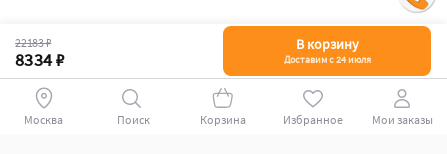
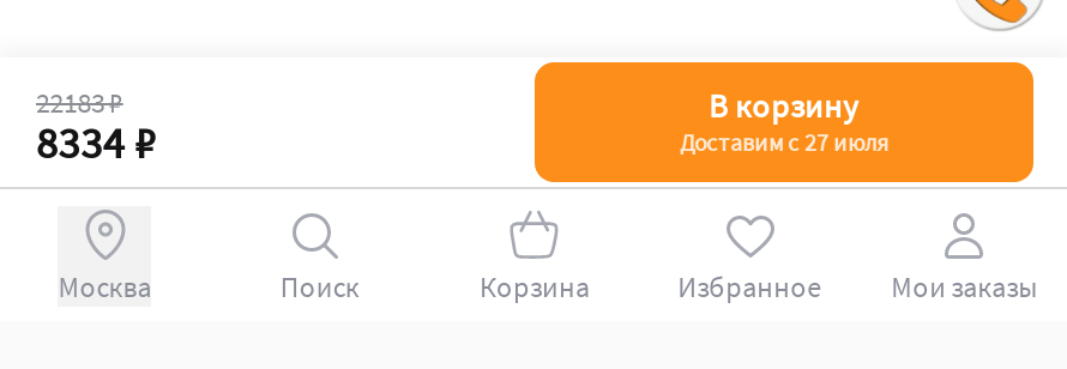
- Доставим с 24 июля
+ Доставим с 27 июля
